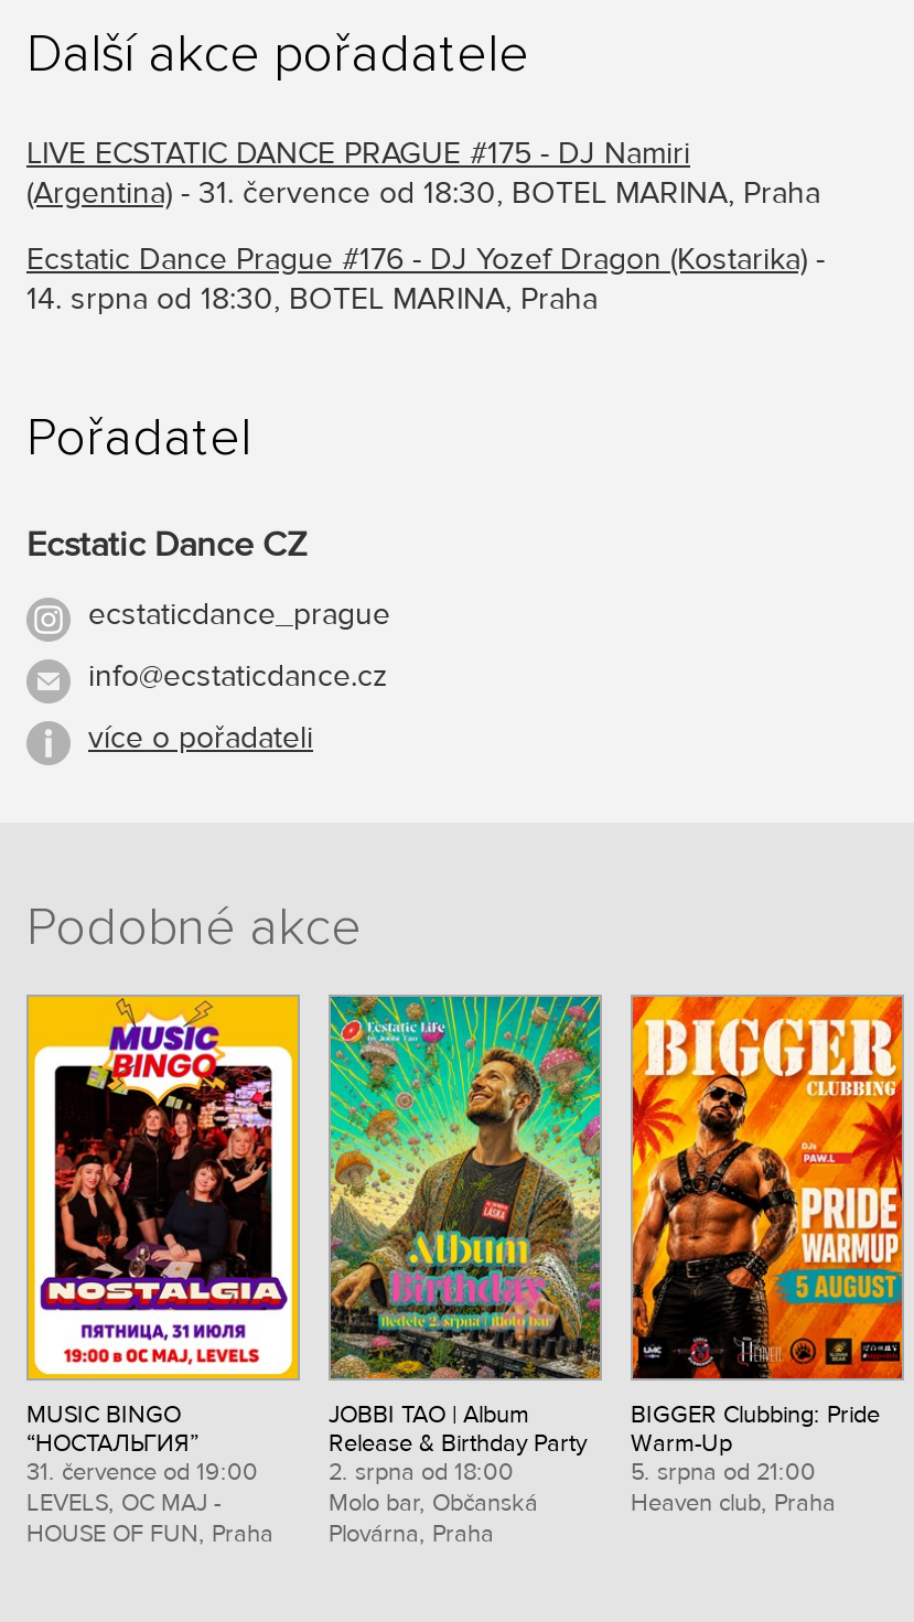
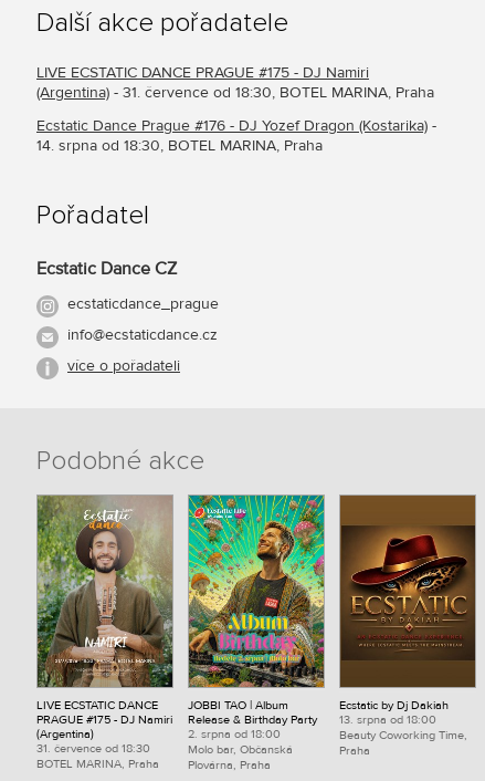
- [image]
- MUSIC BINGO
- “НОСТАЛЬГИЯ”
- 31. července od 19:00
- LEVELS, OC MAJ -
- HOUSE OF FUN, Praha
+ [image]
+ LIVE ECSTATIC DANCE
+ PRAGUE #175 - DJ Namiri
+ (Argentina)
+ 31. července od 18:30
+ BOTEL MARINA, Praha

- [image]
- BIGGER Clubbing: Pride
- Warm-Up
- 5. srpna od 21:00
- Heaven club, Praha
+ [image]
+ Ecstatic by Dj Dakiah
+ 13. srpna od 18:00
+ Beauty Coworking Time,
+ Praha
